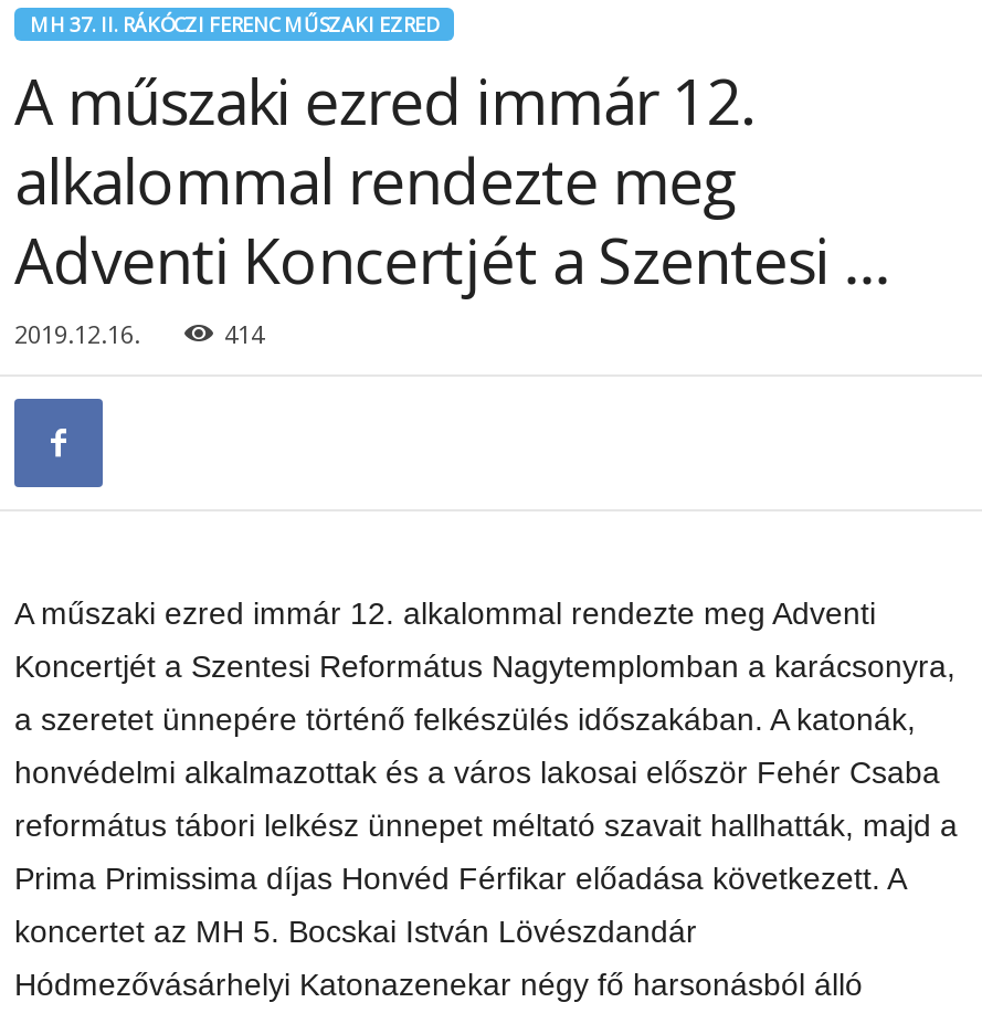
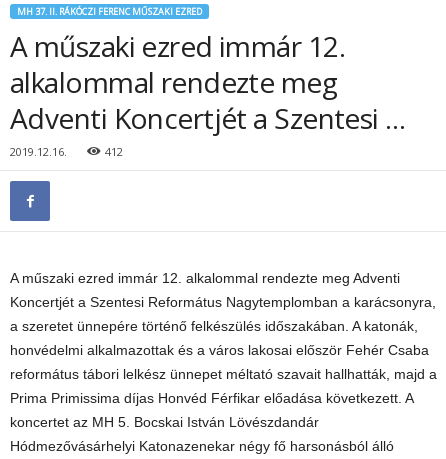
- 414
+ 412
